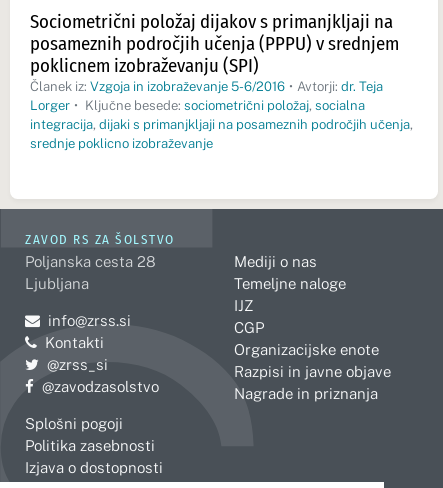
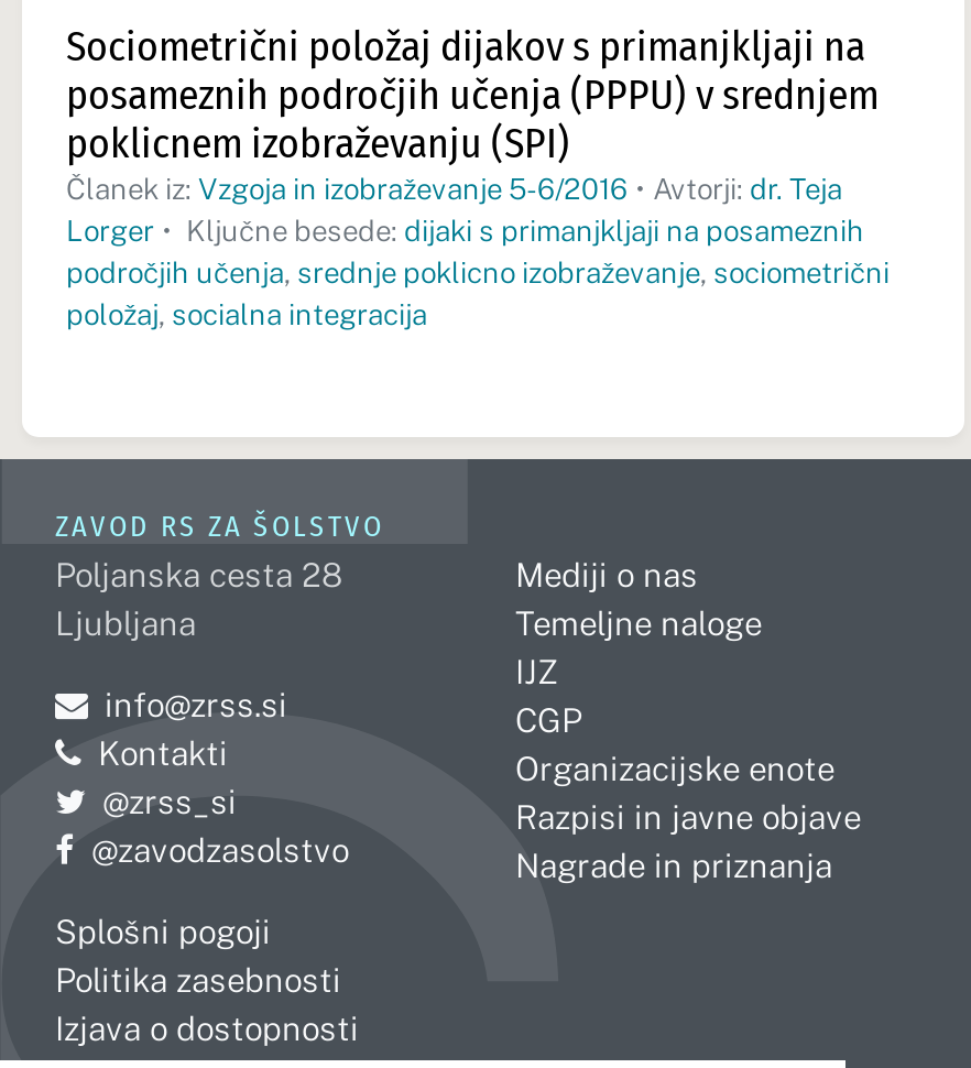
- Lorger • Ključne besede: sociometrični položaj, socialna
- integracija, dijaki s primanjkljaji na posameznih področjih učenja,
- srednje poklicno izobraževanje
+ Lorger • Ključne besede: dijaki s primanjkljaji na posameznih
+ področjih učenja, srednje poklicno izobraževanje, sociometrični
+ položaj, socialna integracija
